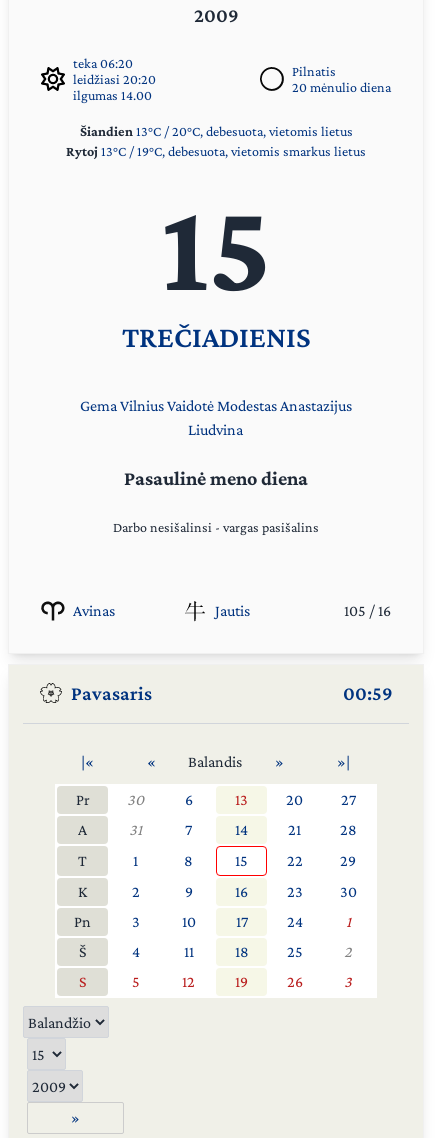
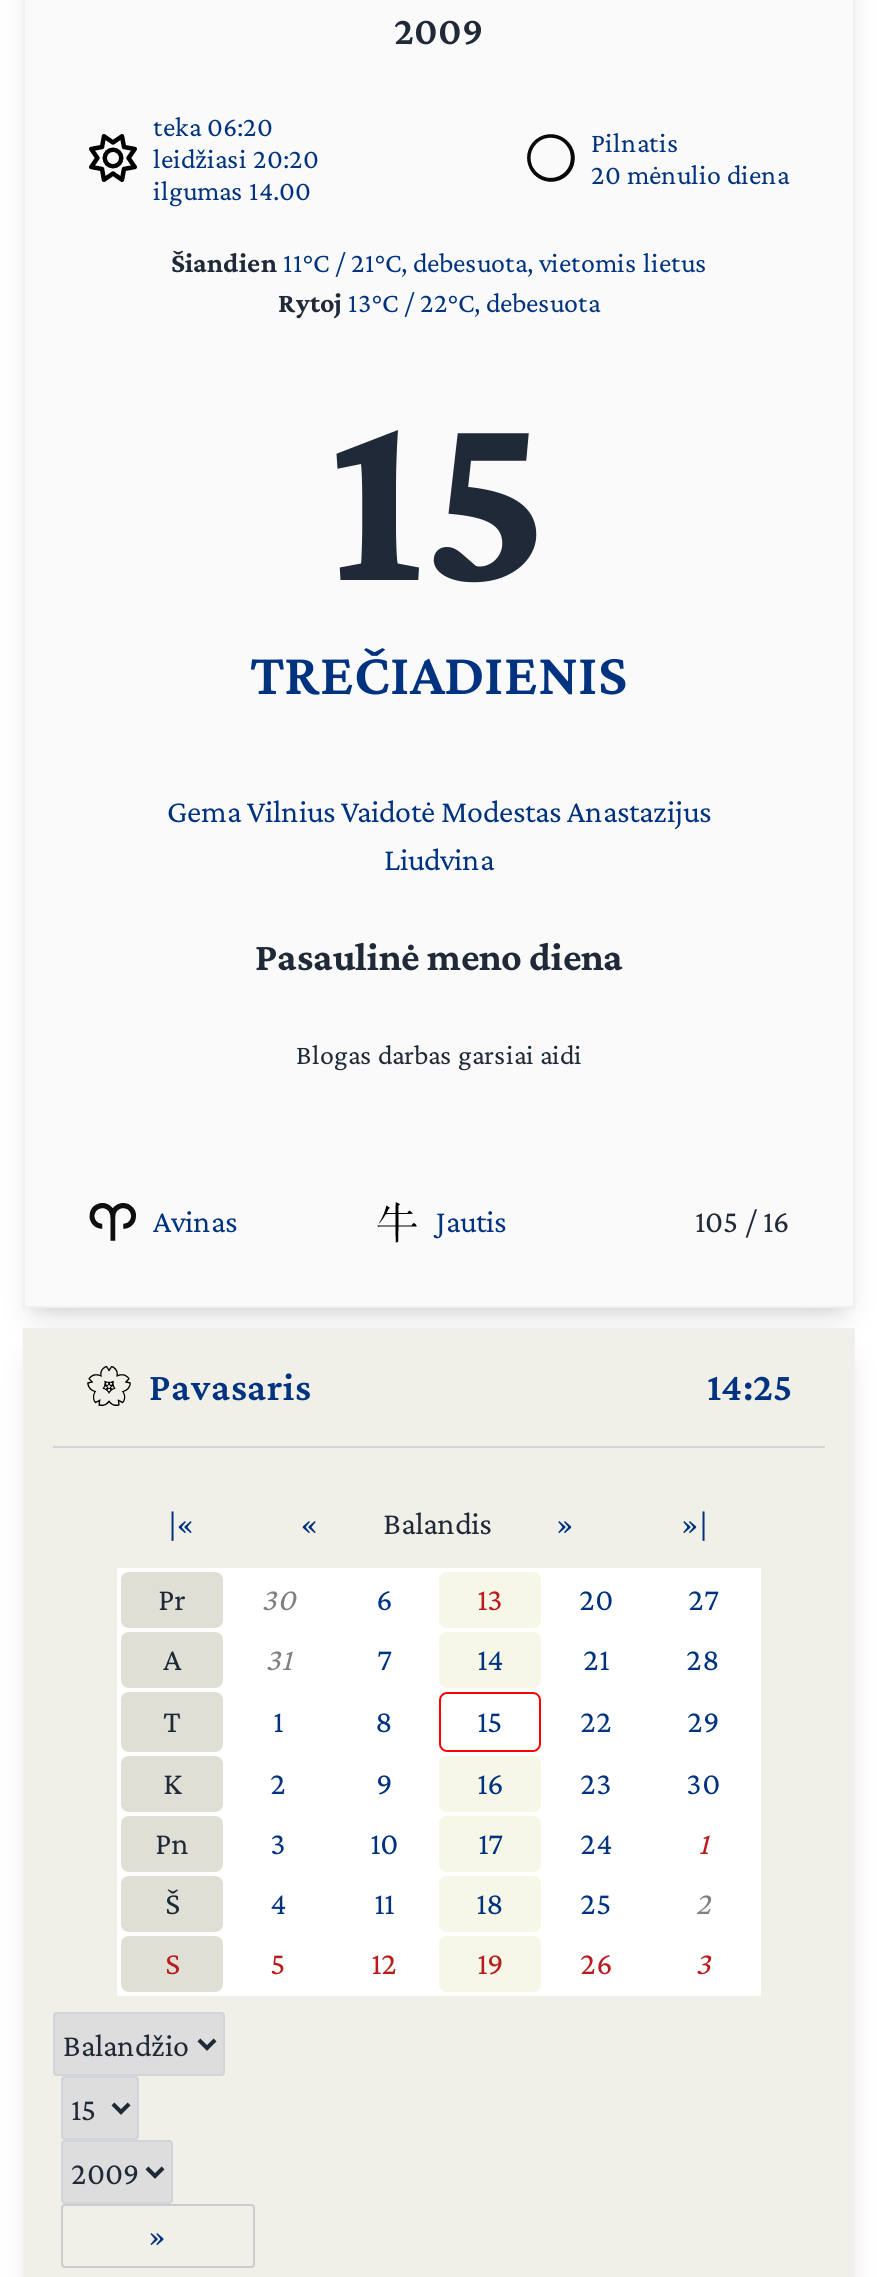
- Šiandien 13°C / 20°C, debesuota, vietomis lietus
- Rytoj 13°C / 19°C, debesuota, vietomis smarkus lietus
+ Šiandien 11°C / 21°C, debesuota, vietomis lietus
+ Rytoj 13°C / 22°C, debesuota

- Darbo nesišalinsi - vargas pasišalins
+ Blogas darbas garsiai aidi

- 00:59
+ 14:25
